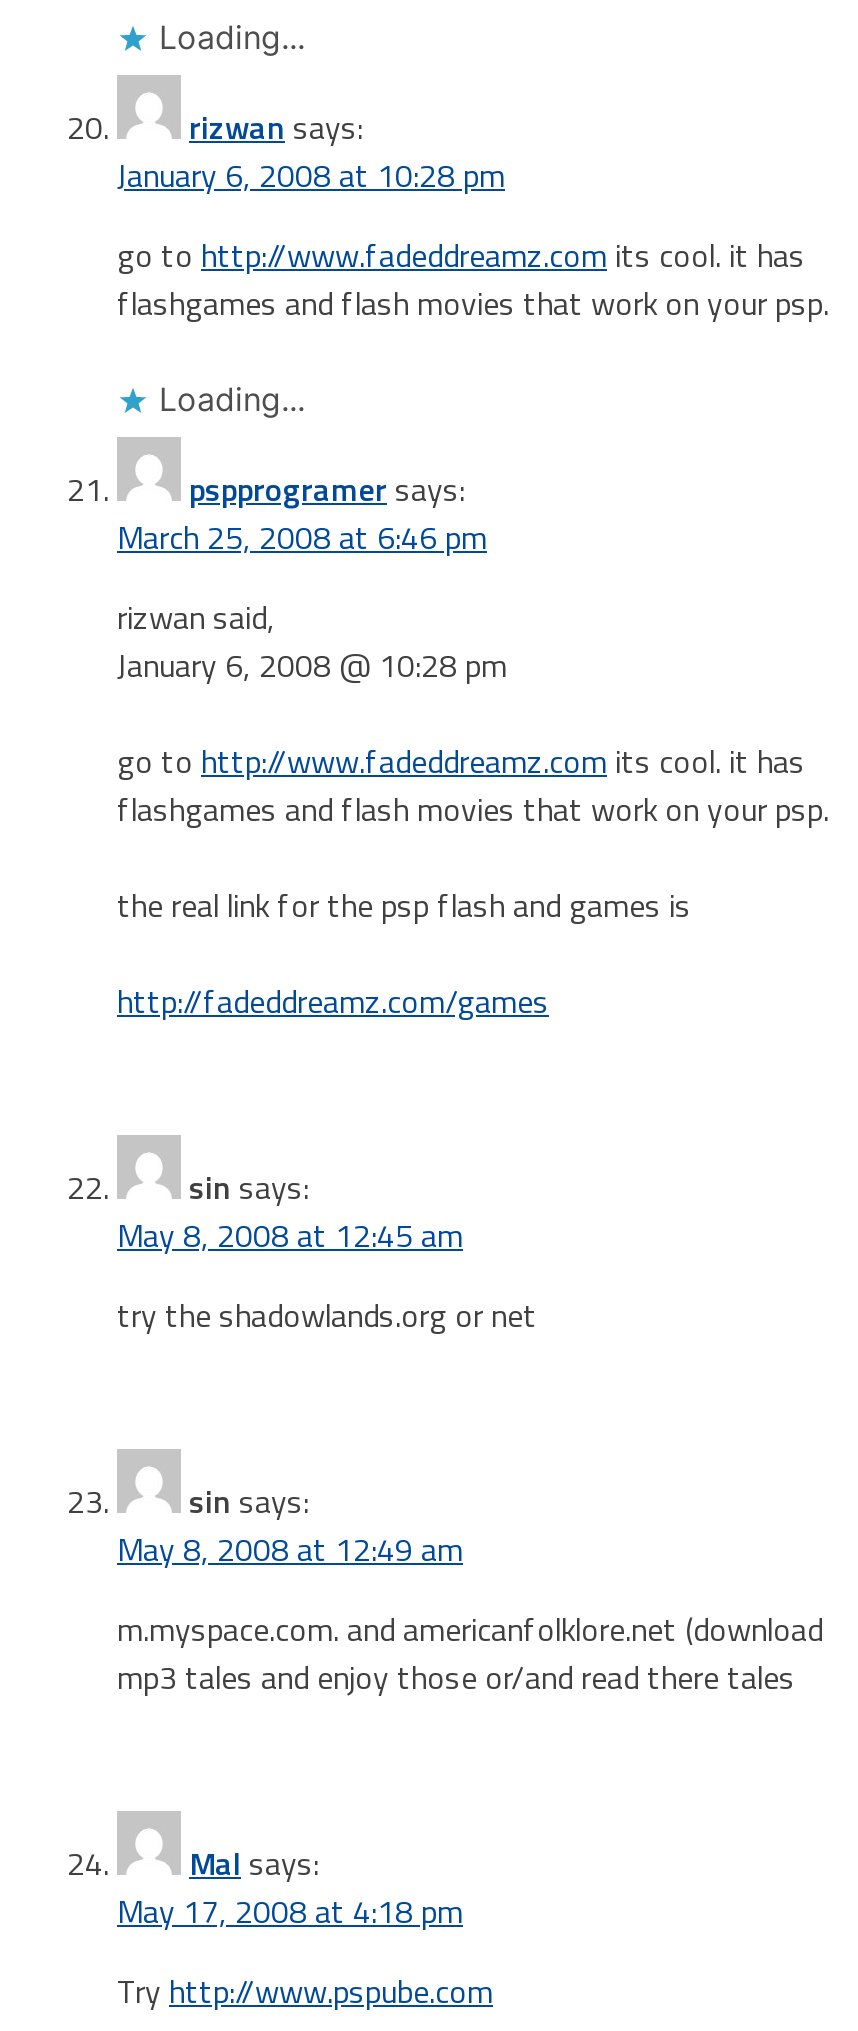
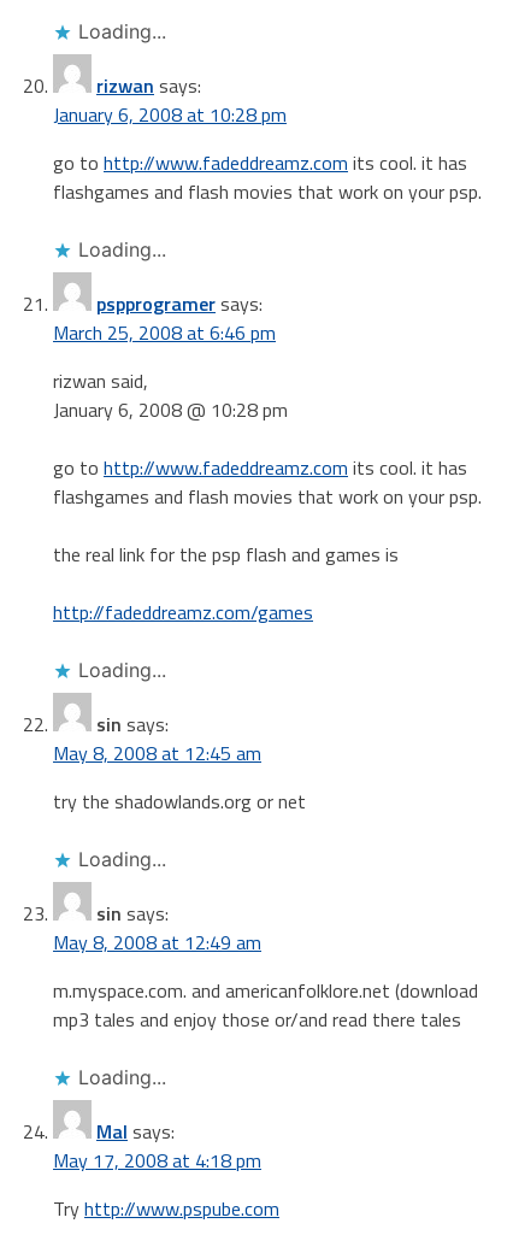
+ Loading...

+ Loading...

+ Loading...
